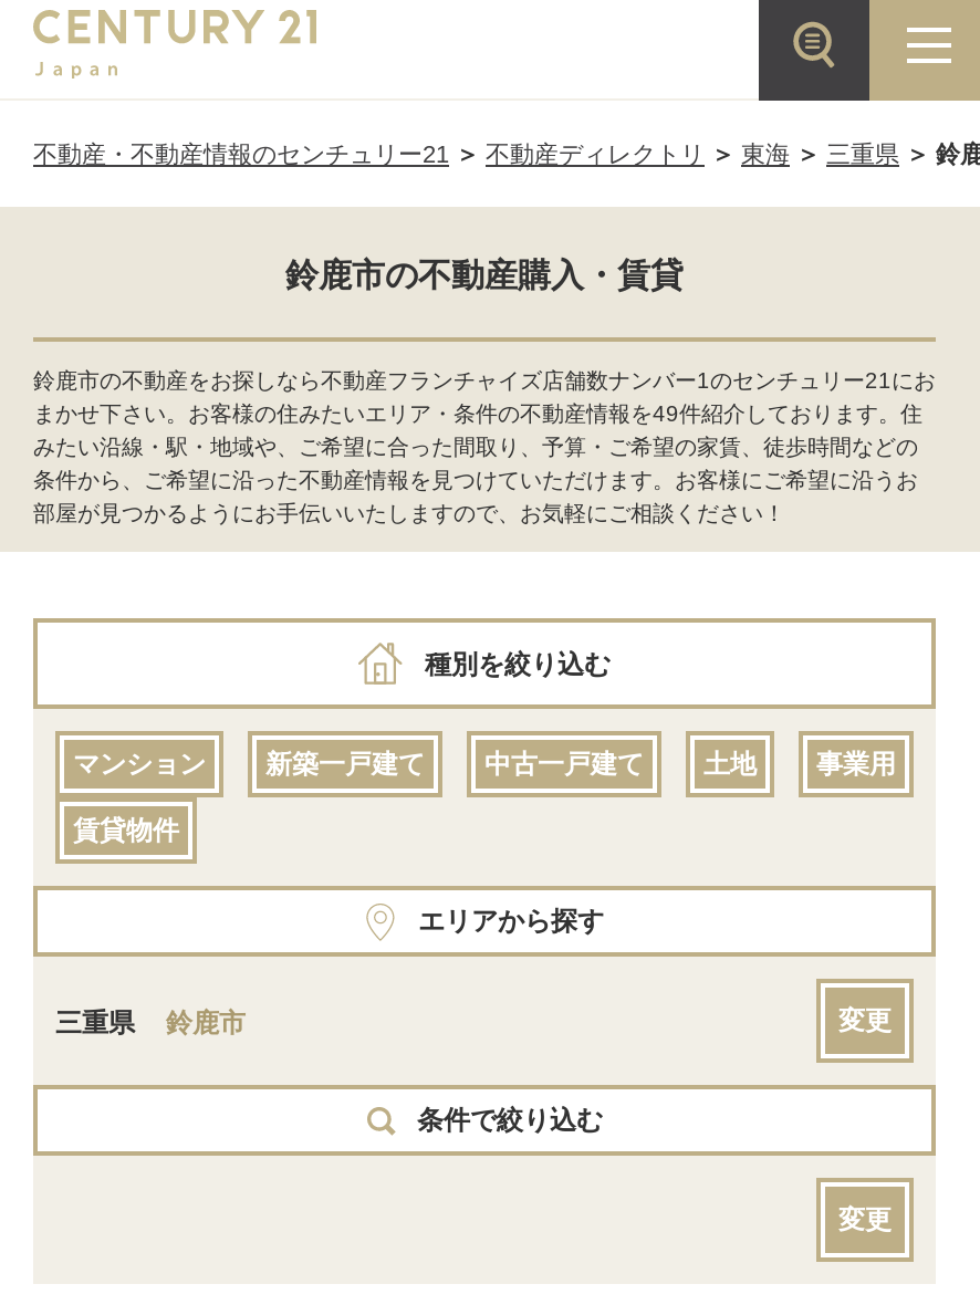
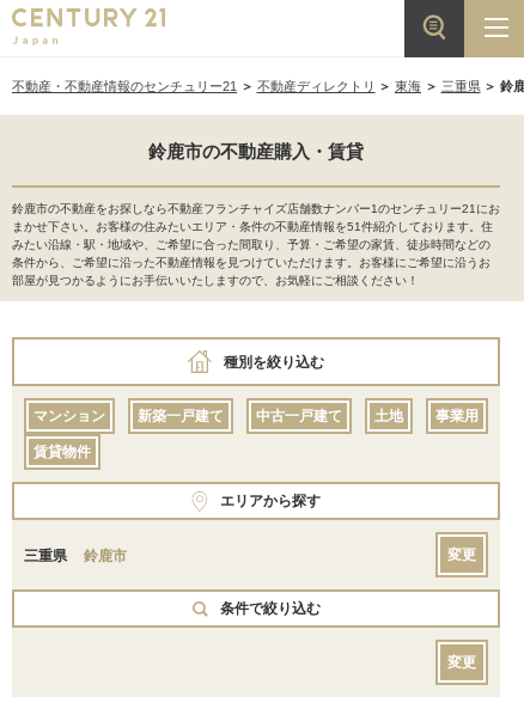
- まかせ下さい。お客様の住みたいエリア・条件の不動産情報を49件紹介しております。住
+ まかせ下さい。お客様の住みたいエリア・条件の不動産情報を51件紹介しております。住
